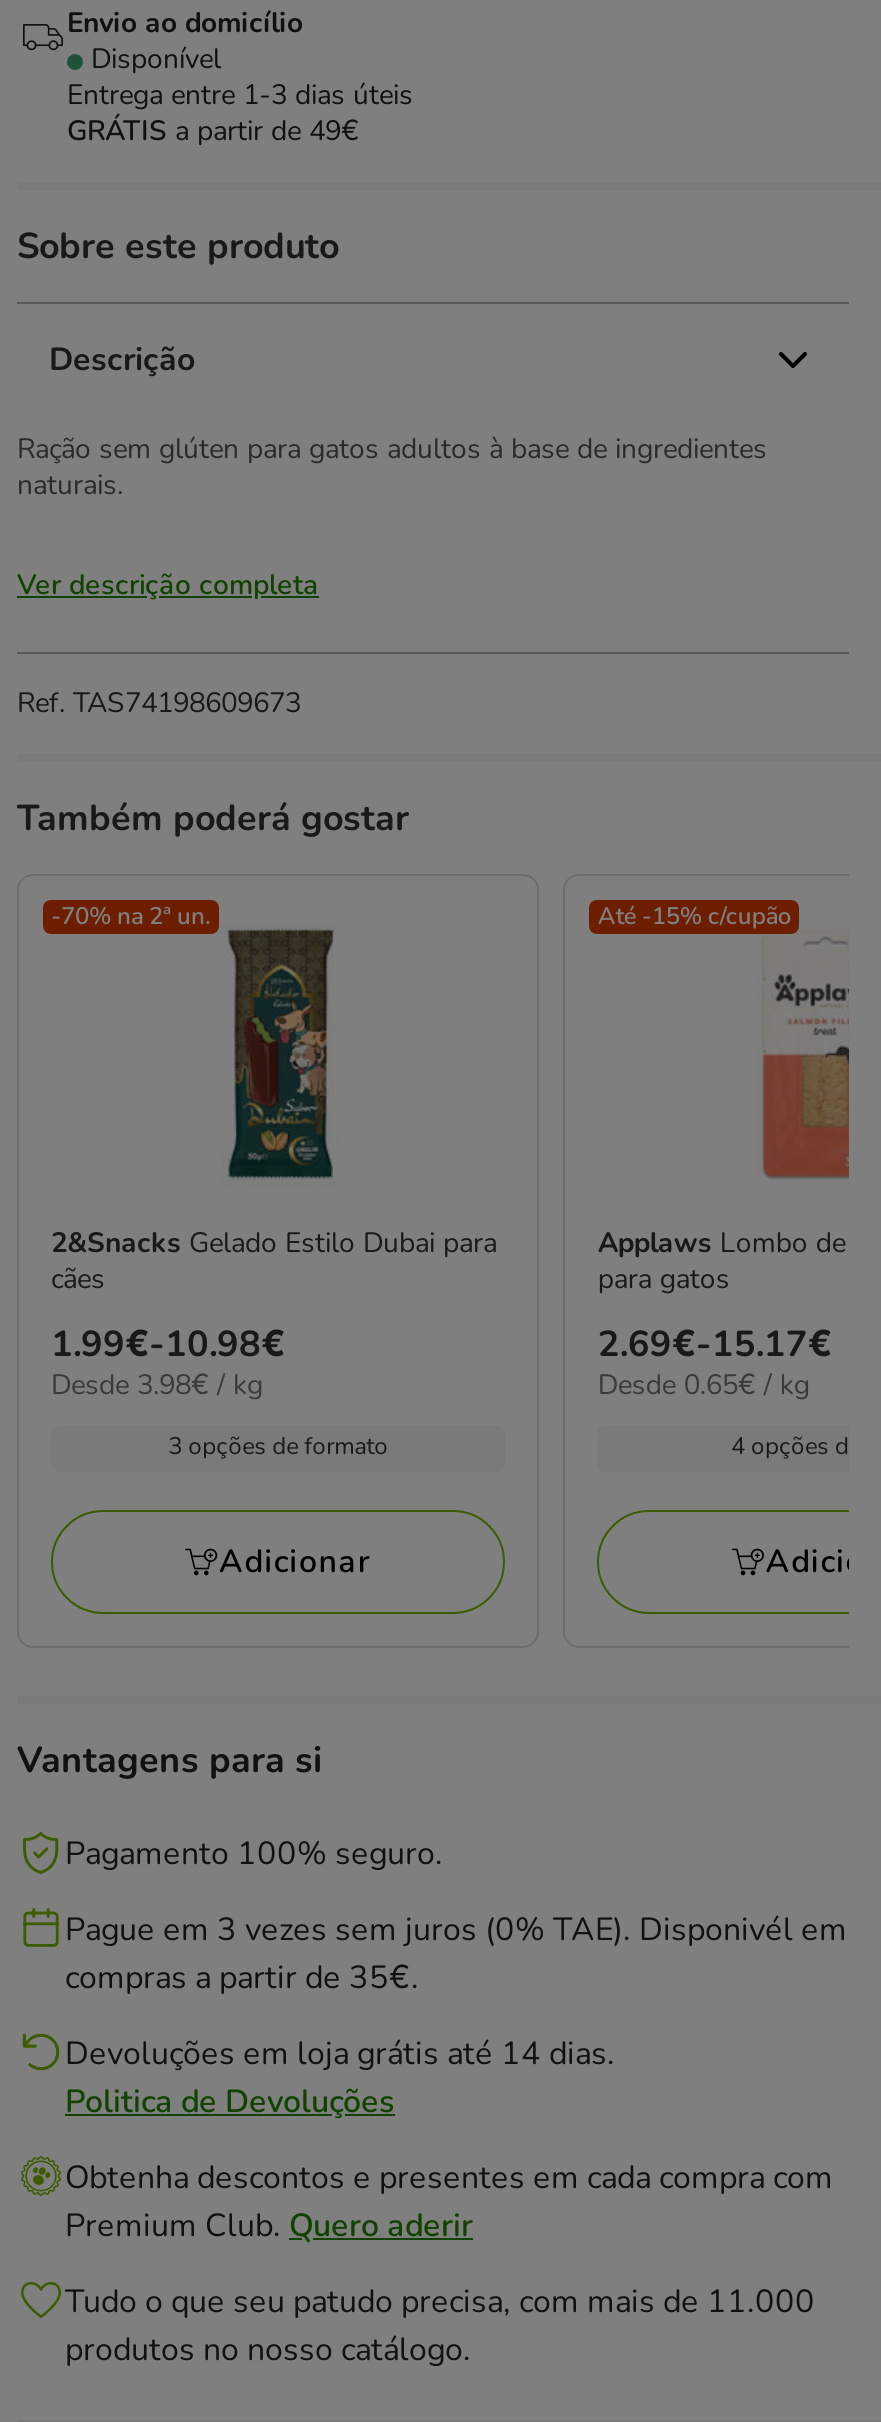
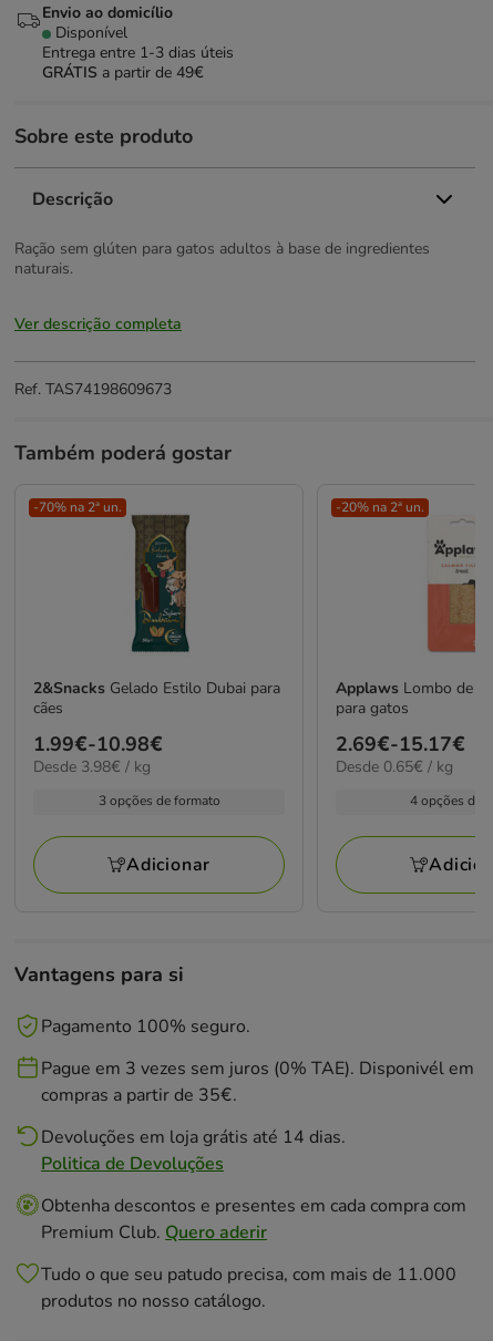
- Até -15% c/cupão
+ -20% na 2ª un.
